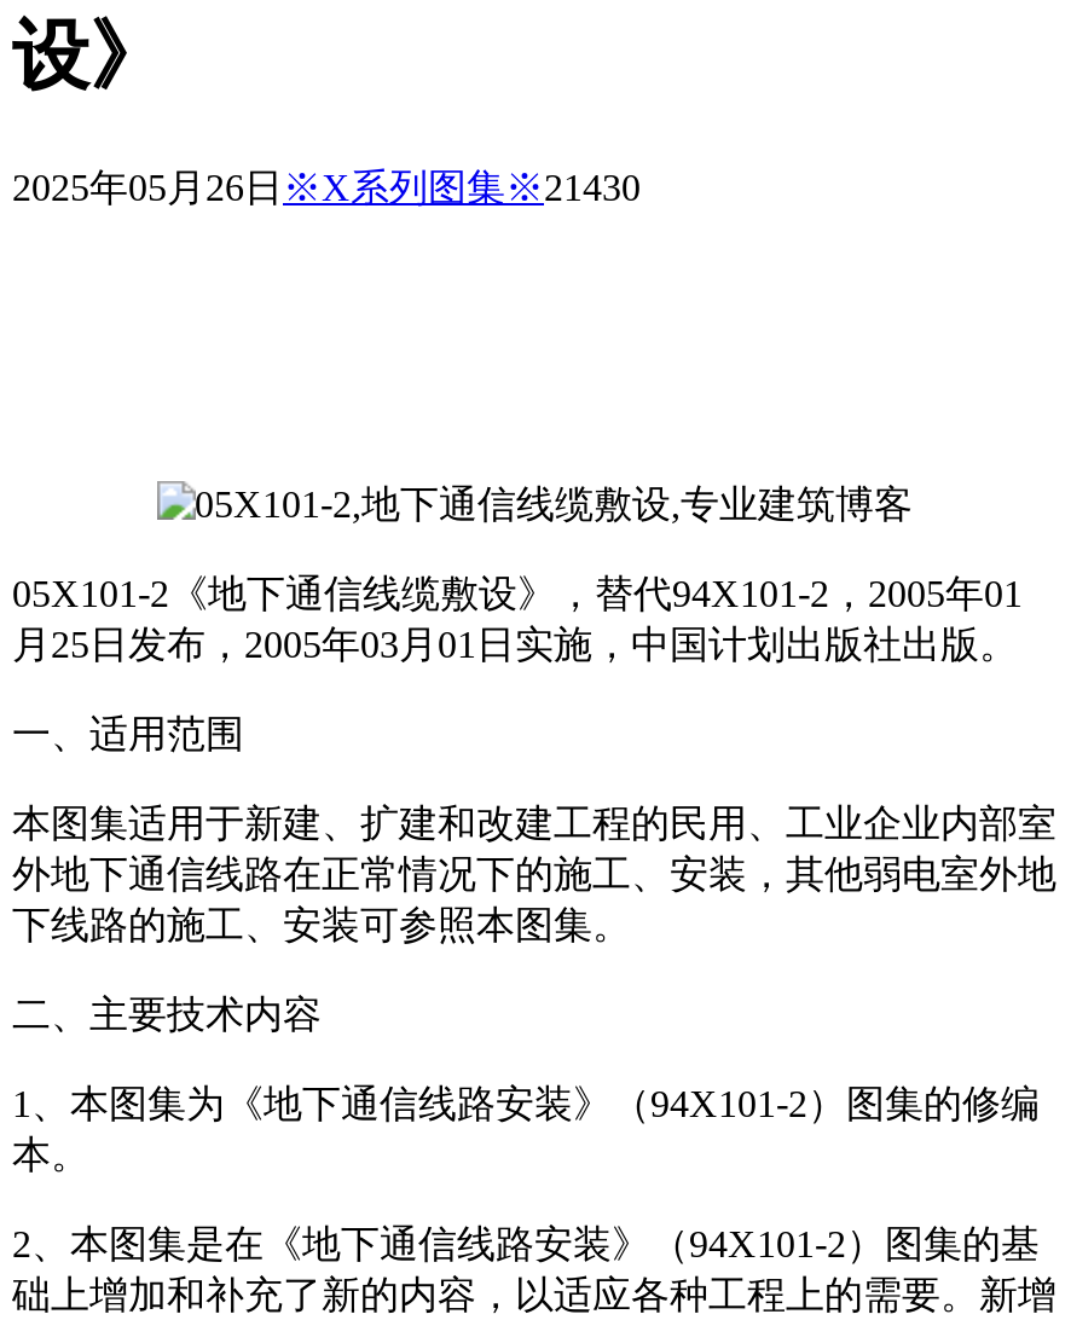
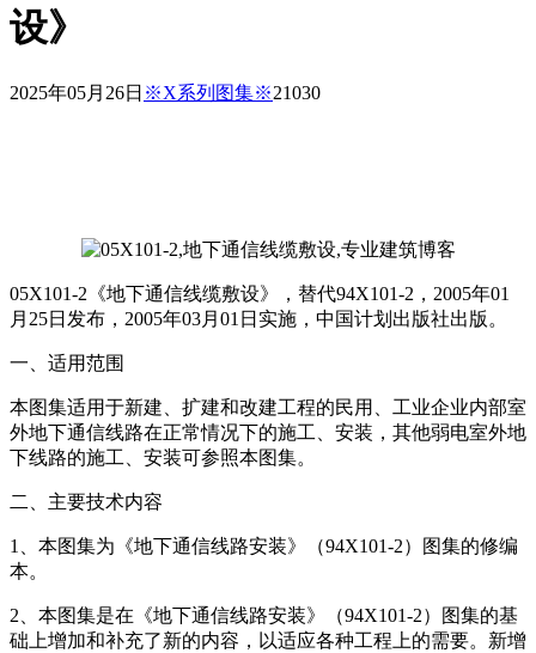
- 2025年05月26日※X系列图集※ 21430
+ 2025年05月26日※X系列图集※ 21030
